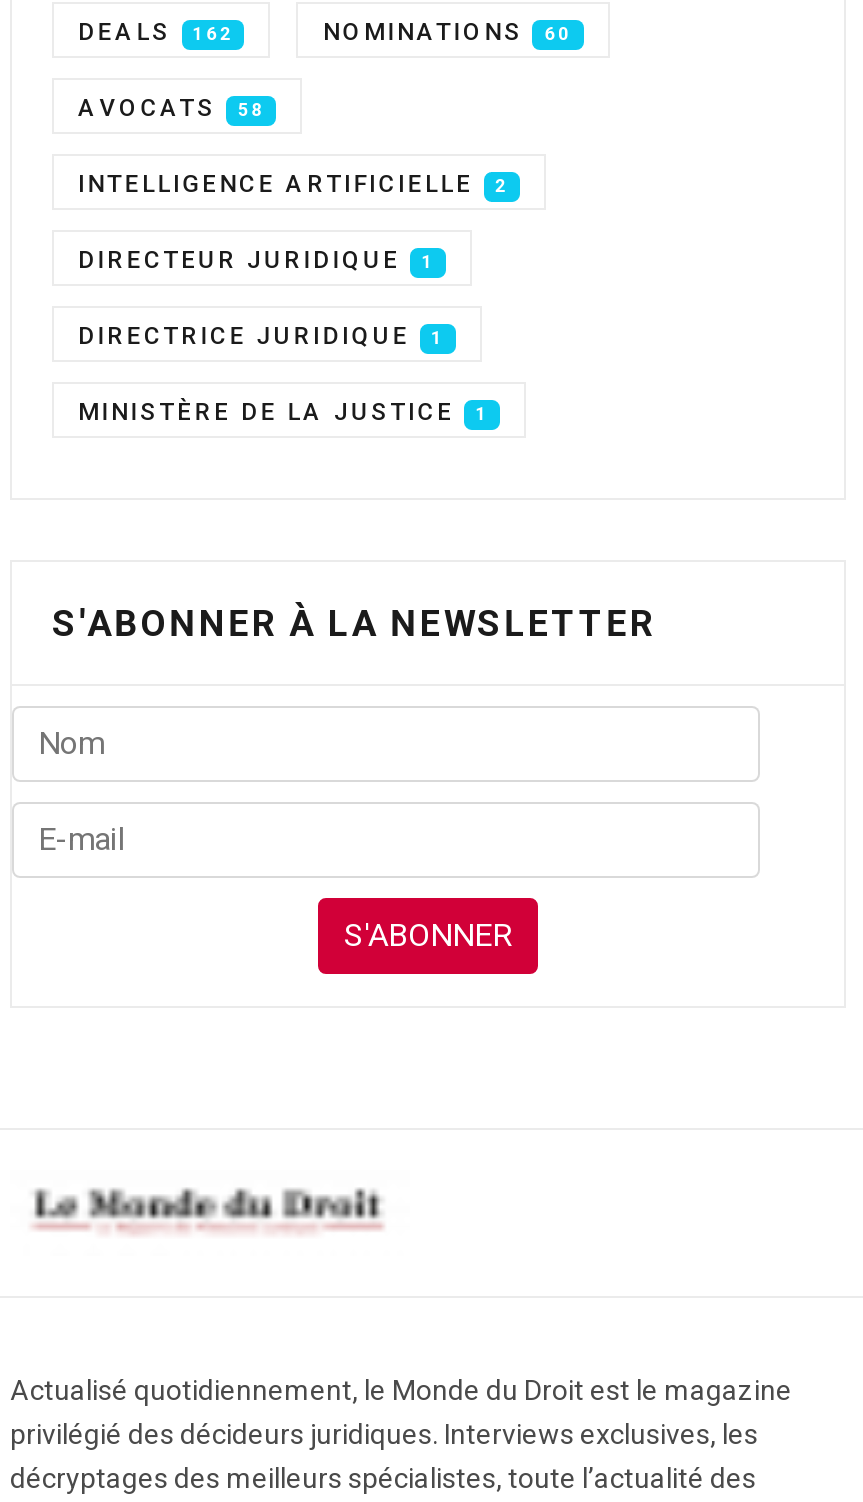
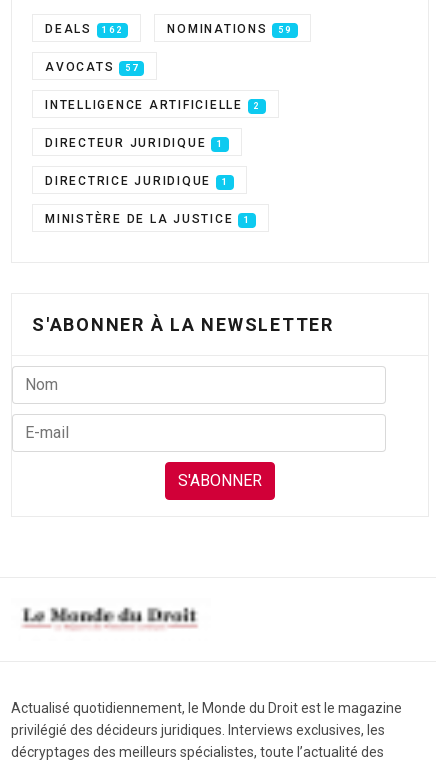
- NOMINATIONS 60
+ NOMINATIONS 59

- AVOCATS 58
+ AVOCATS 57
